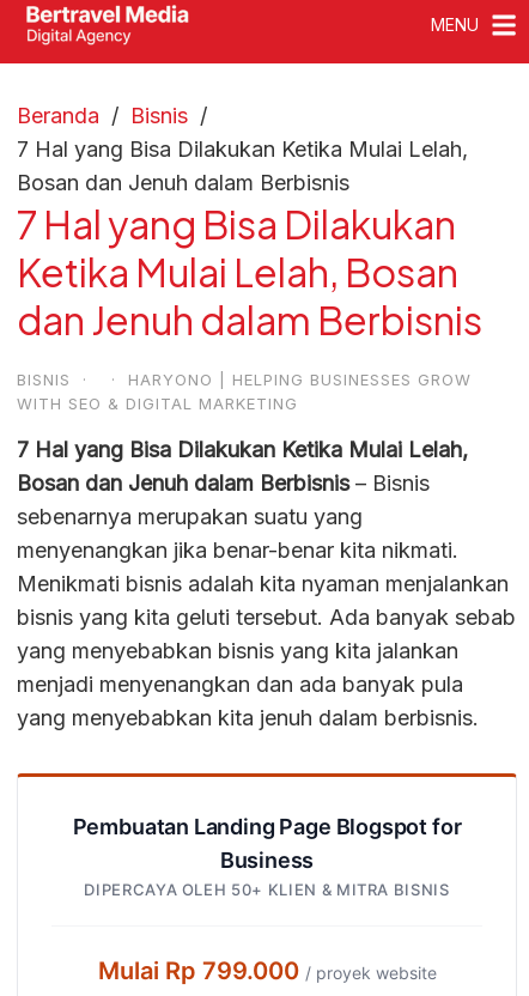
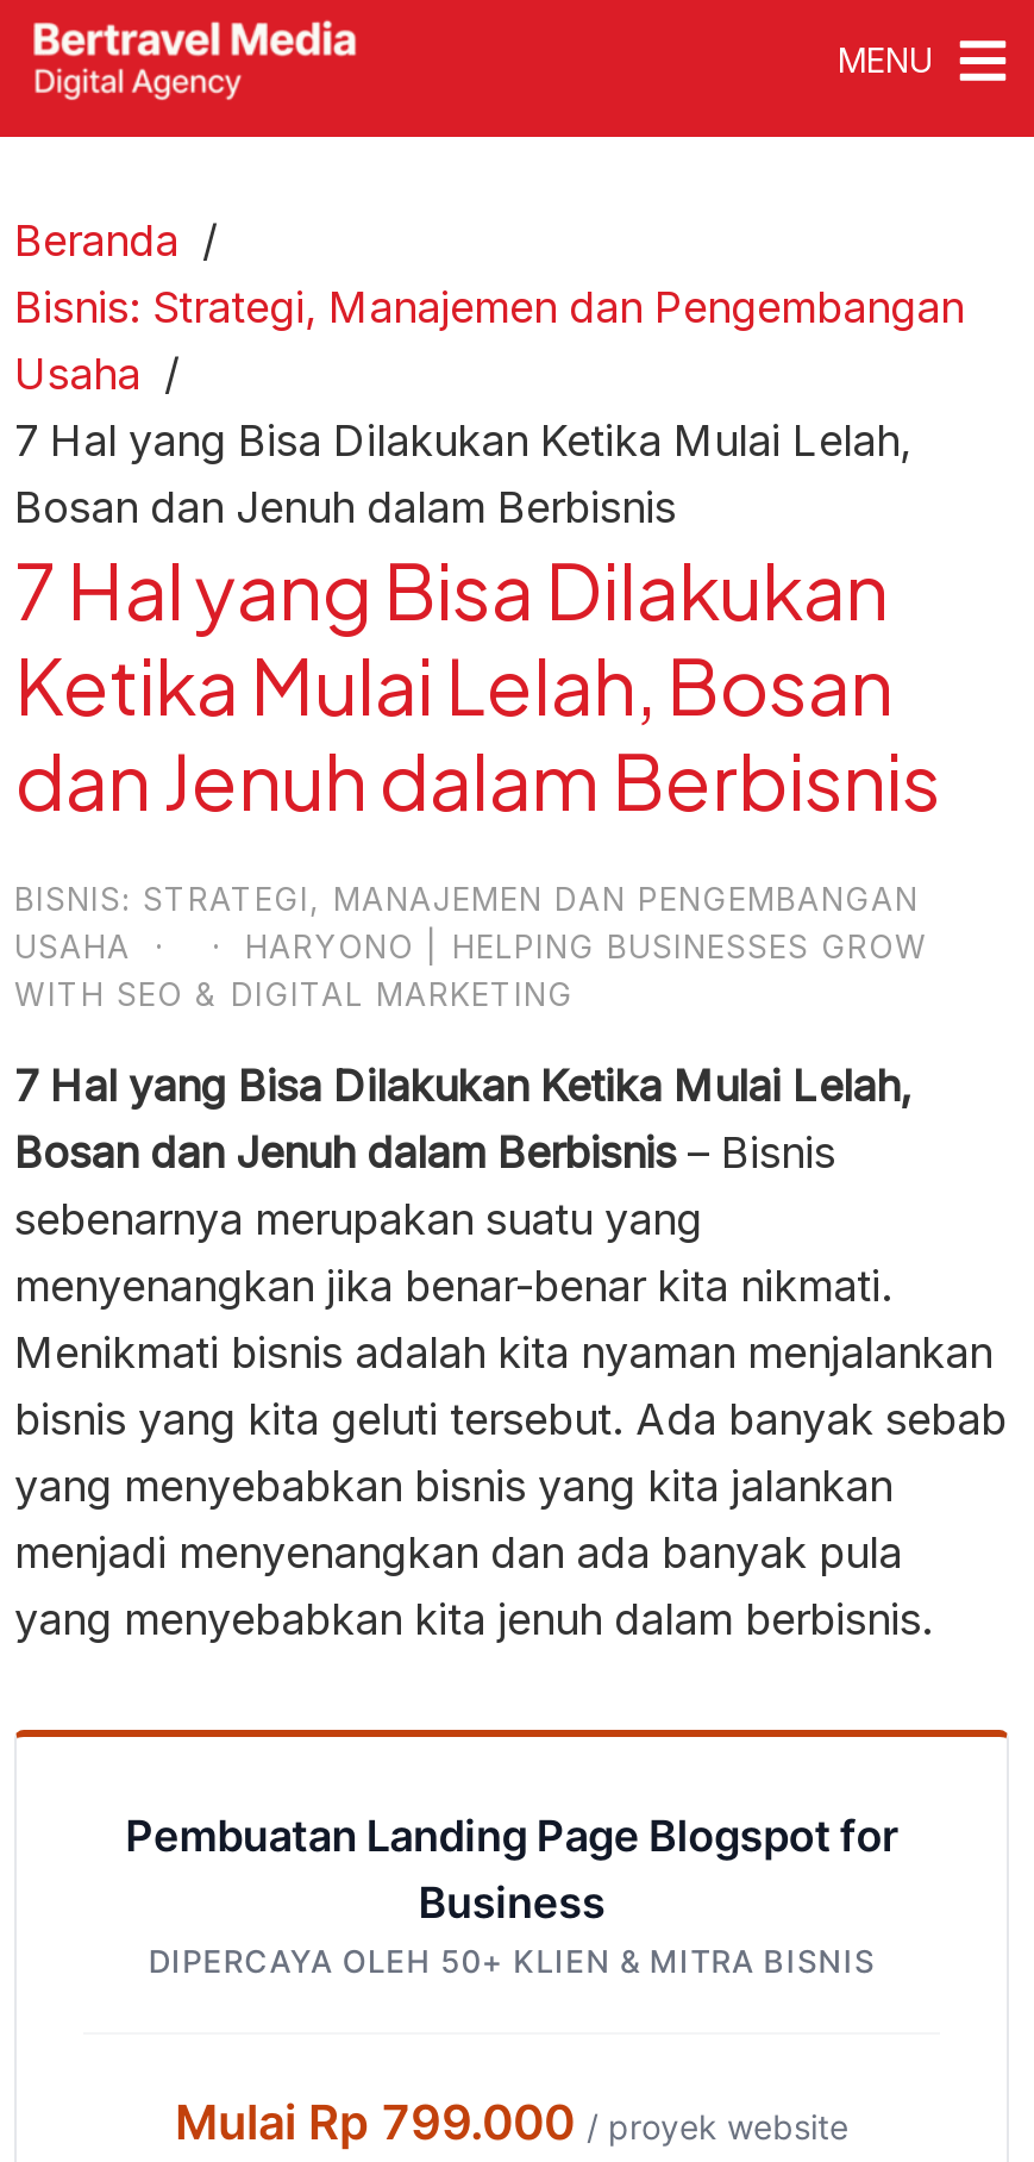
- Bisnis
+ Bisnis: Strategi, Manajemen dan Pengembangan
+ Usaha

- BISNIS
+ BISNIS: STRATEGI, MANAJEMEN DAN PENGEMBANGAN
+ USAHA
